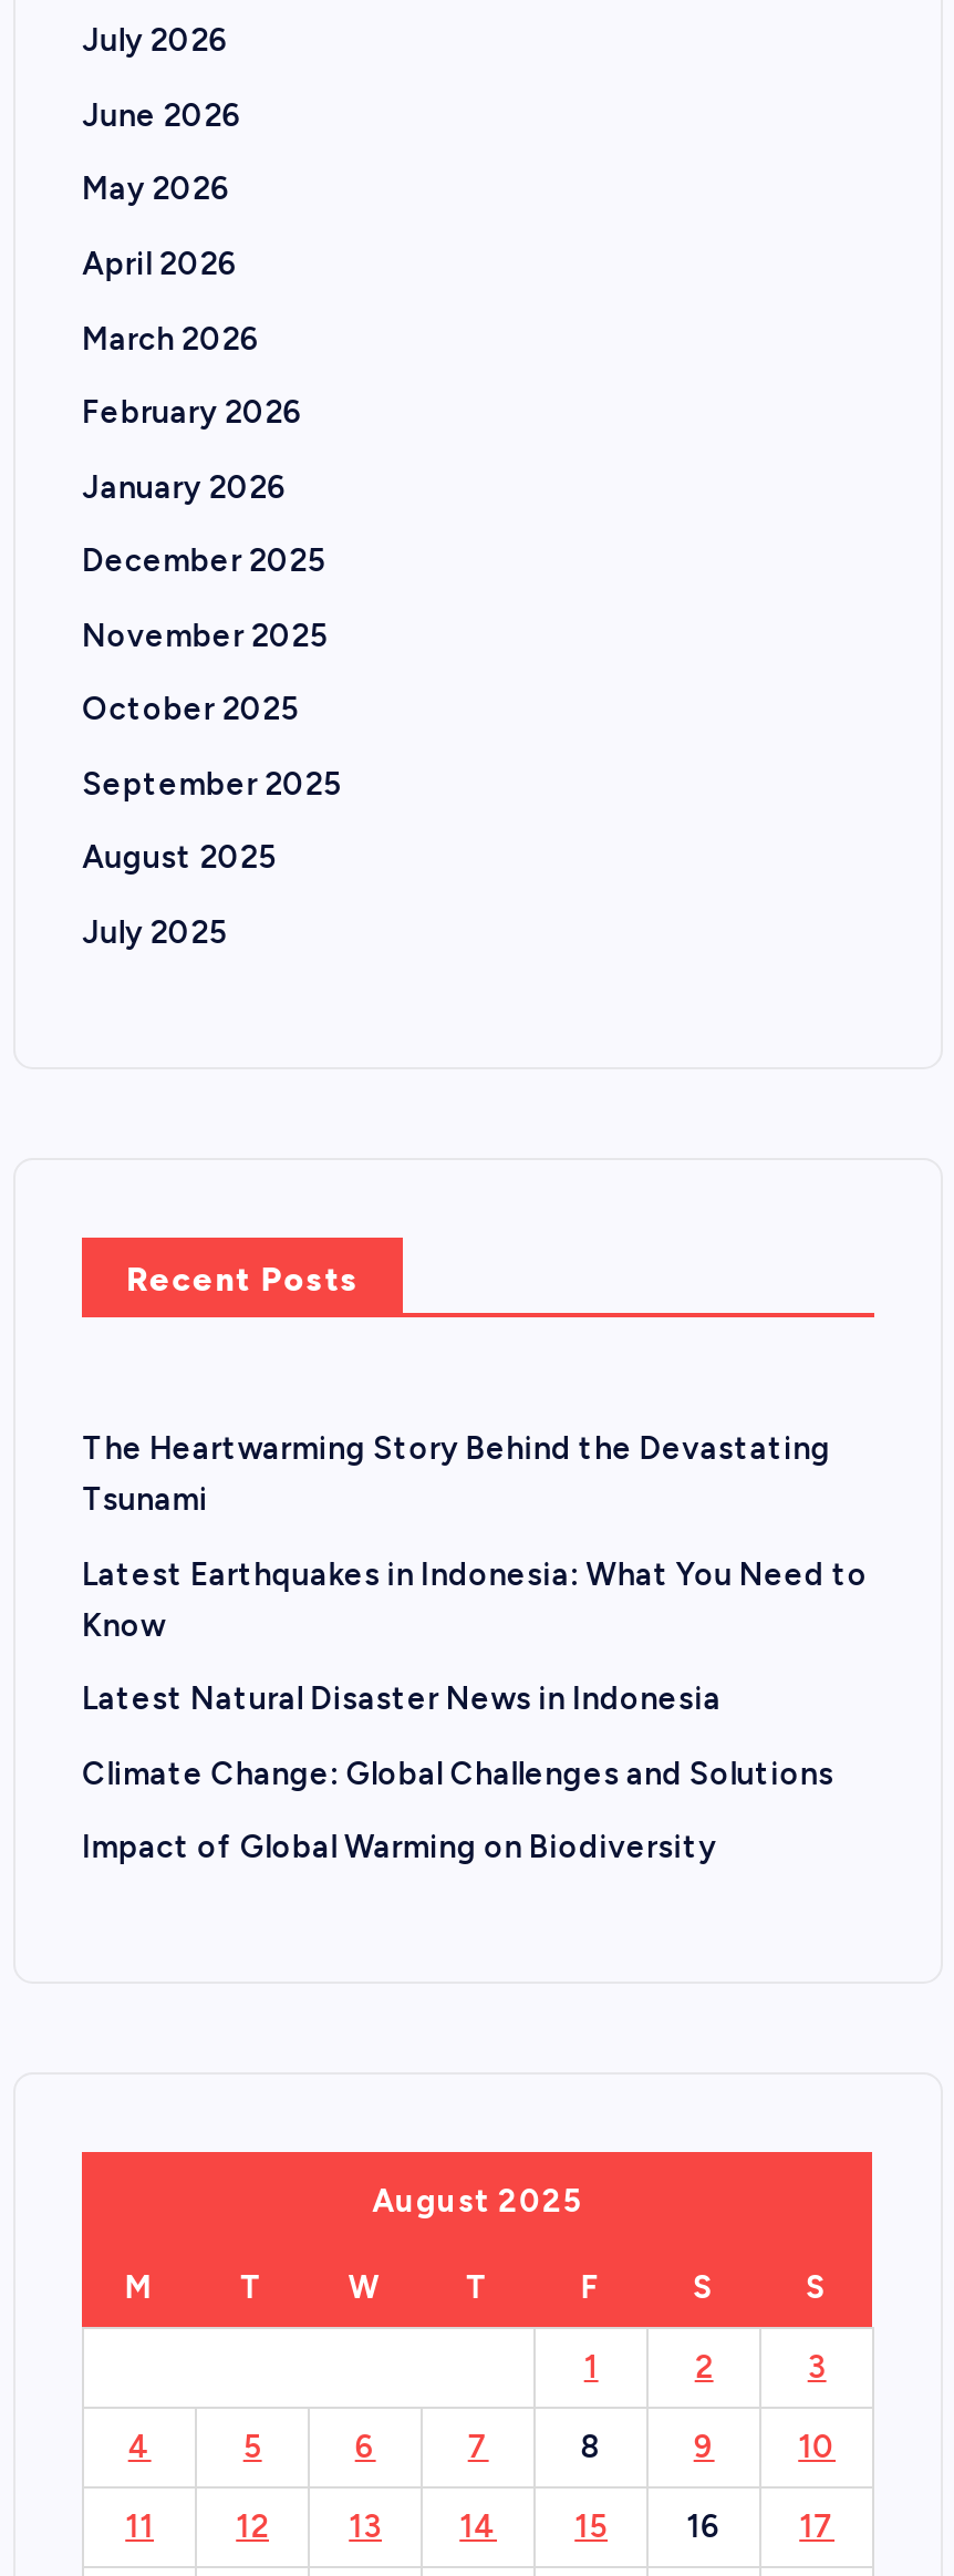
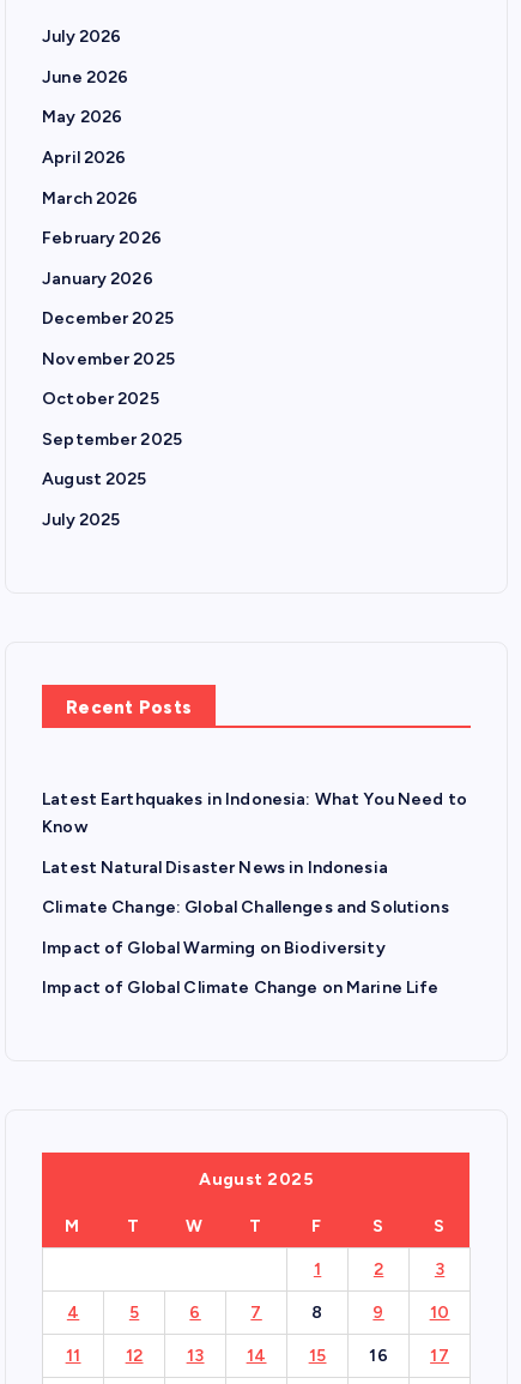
- The Heartwarming Story Behind the Devastating
- Tsunami

moved up: Latest Earthquakes in Indonesia: What You Need to | Know | Latest Natural Disaster News in Indonesia | Climate Change: Global Challenges and Solutions | Impact of Global Warming on Biodiversity

+ Impact of Global Climate Change on Marine Life
